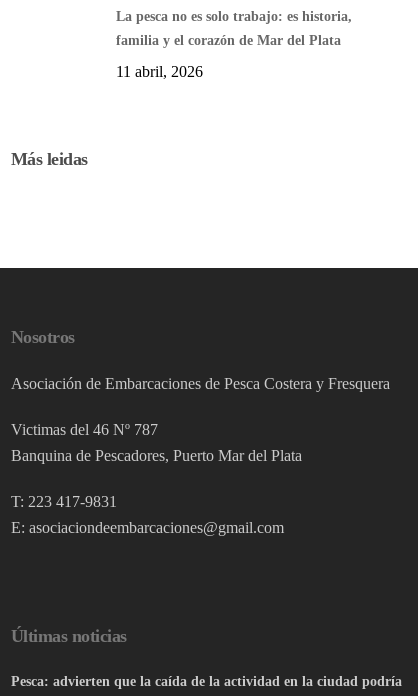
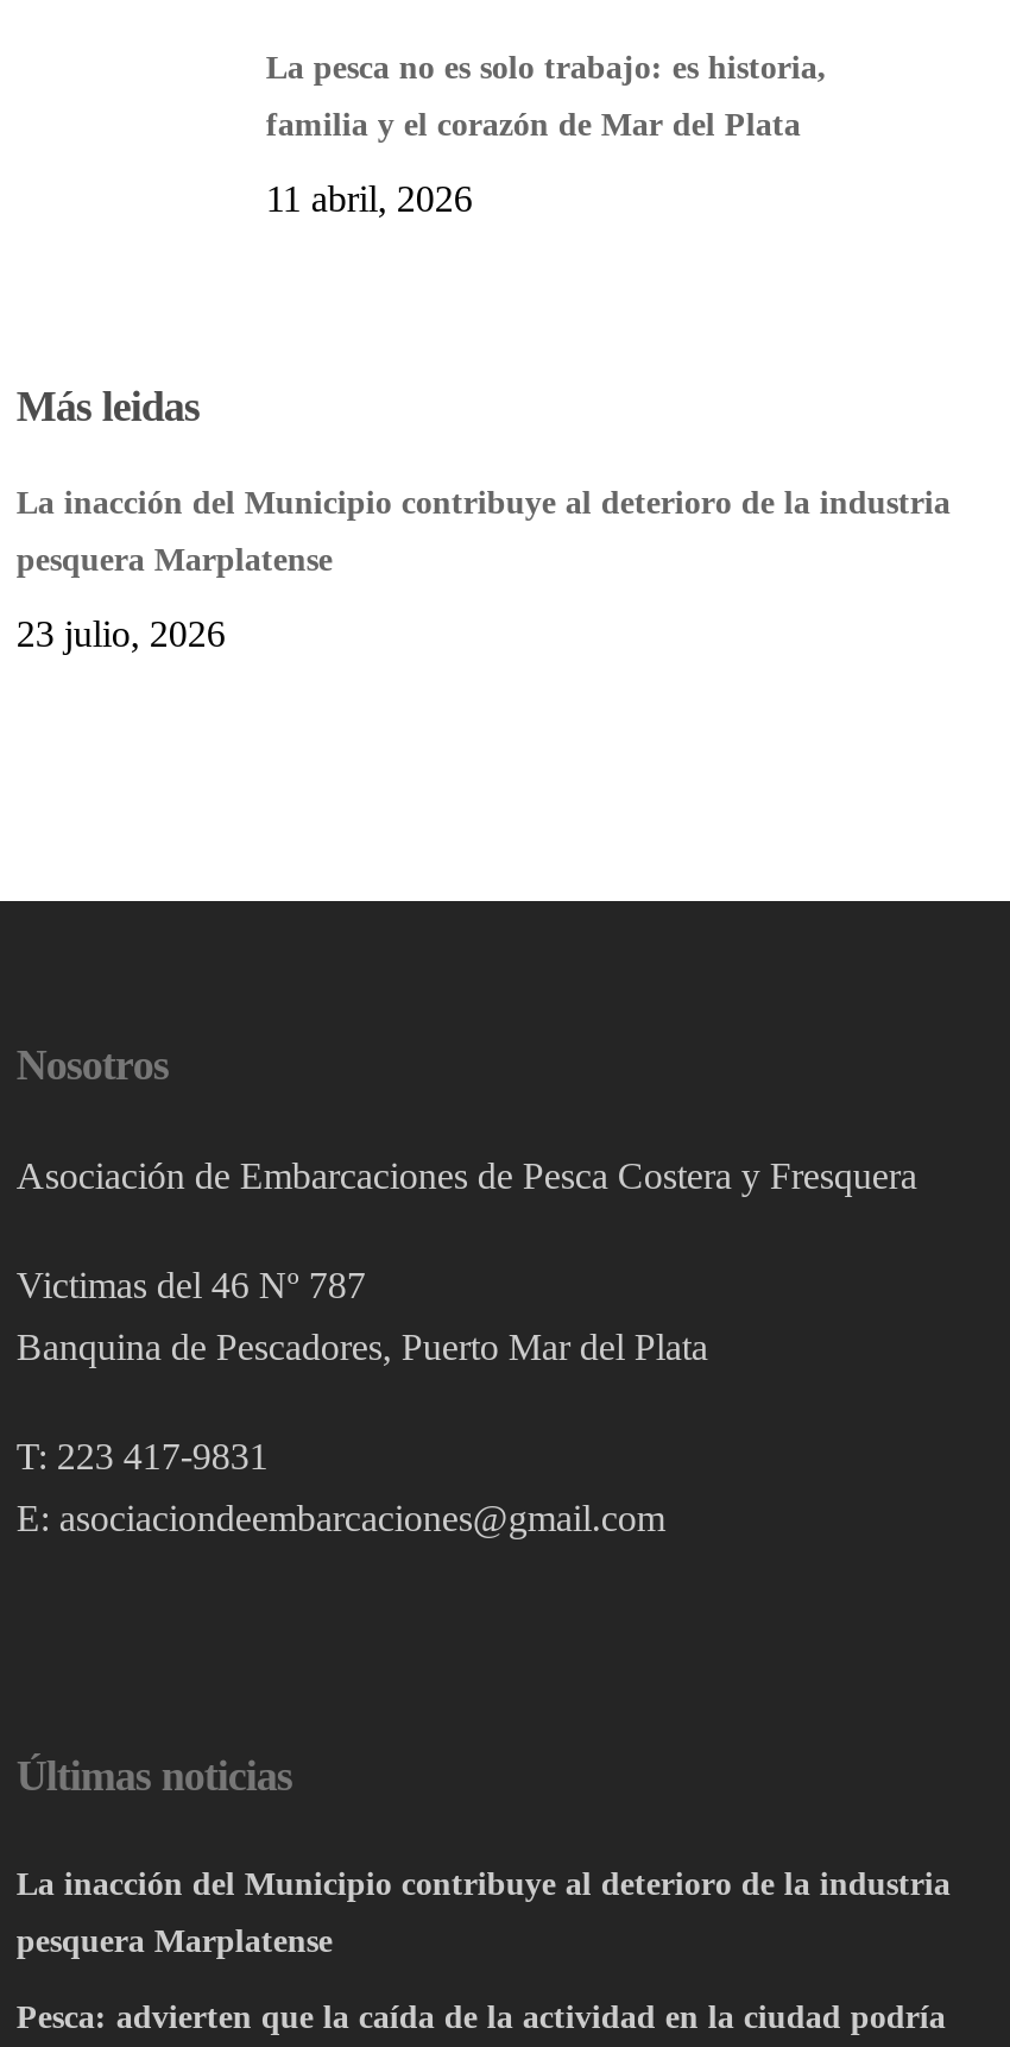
+ La inacción del Municipio contribuye al deterioro de la industria
+ pesquera Marplatense
+ 23 julio, 2026

+ La inacción del Municipio contribuye al deterioro de la industria
+ pesquera Marplatense
